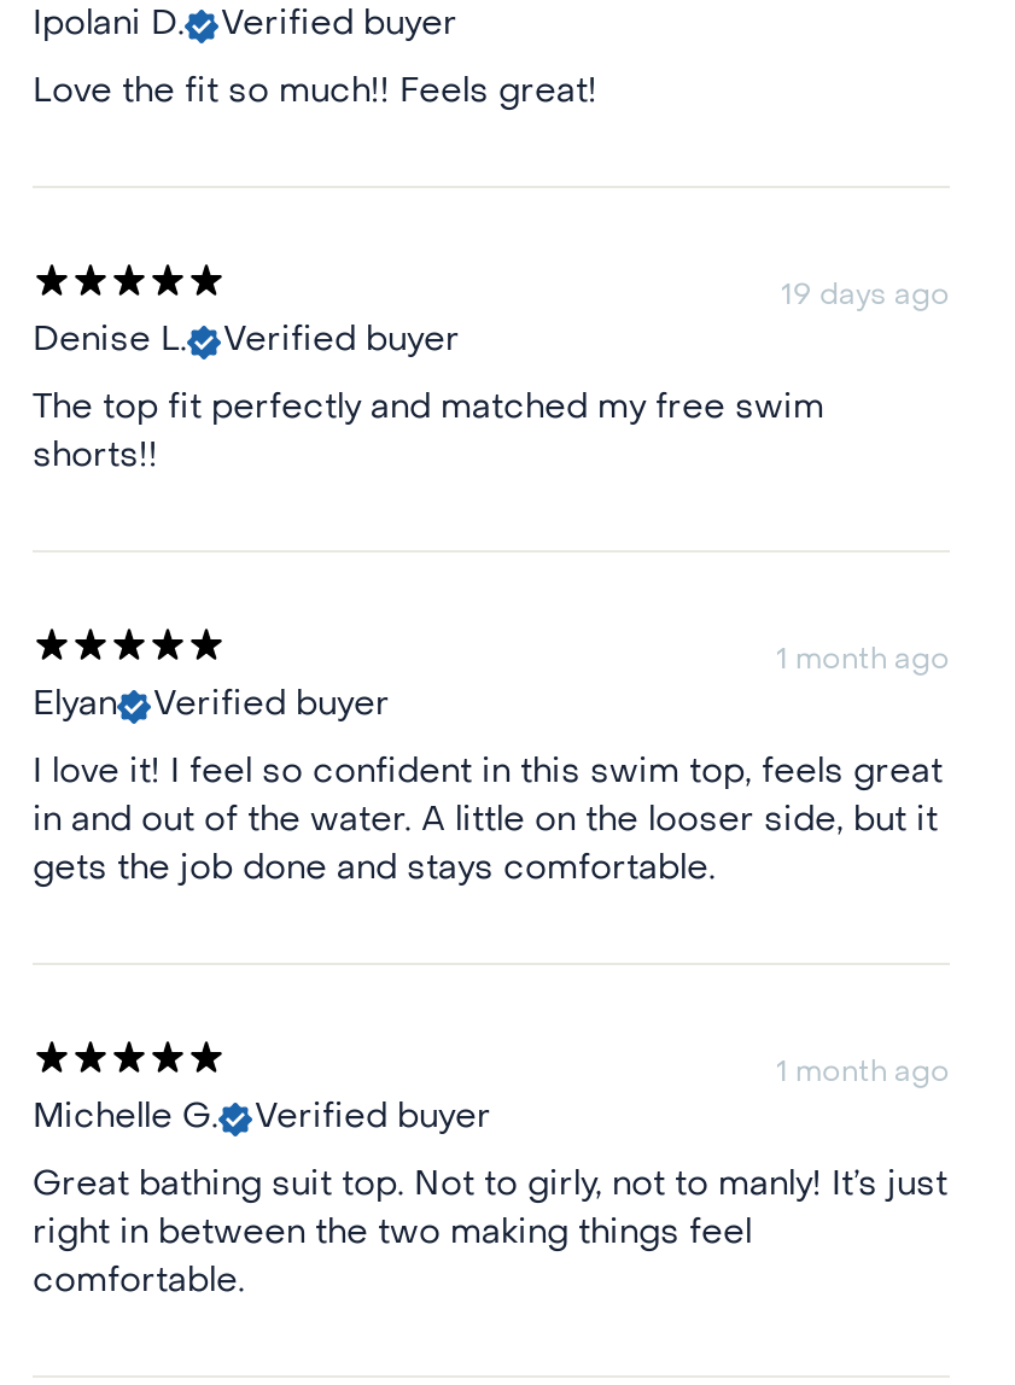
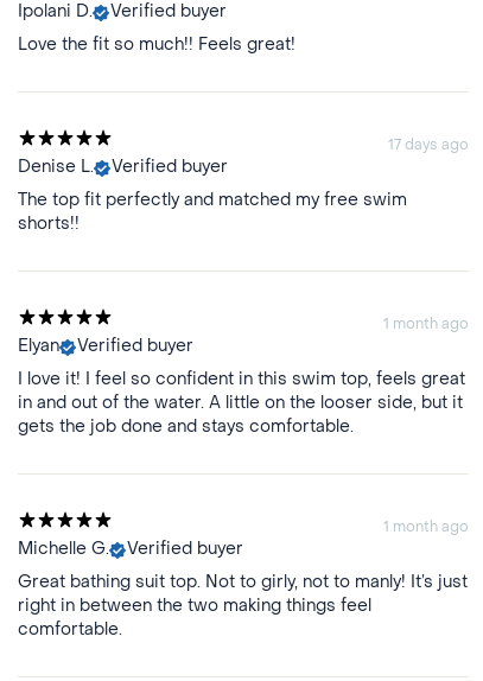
- 19 days ago
+ 17 days ago
